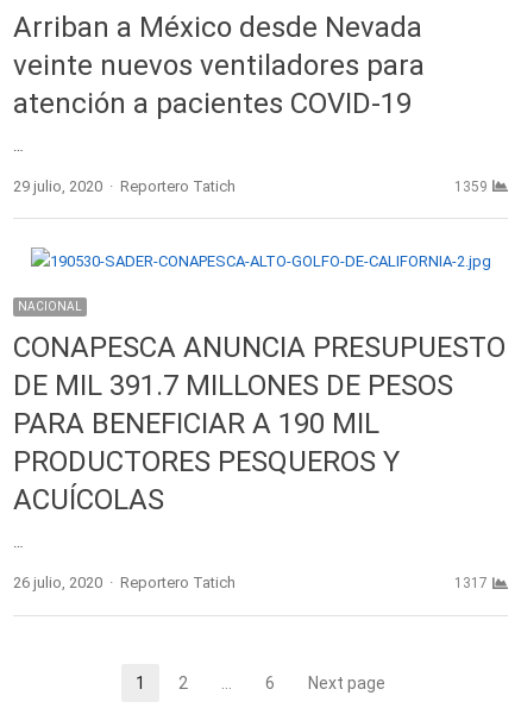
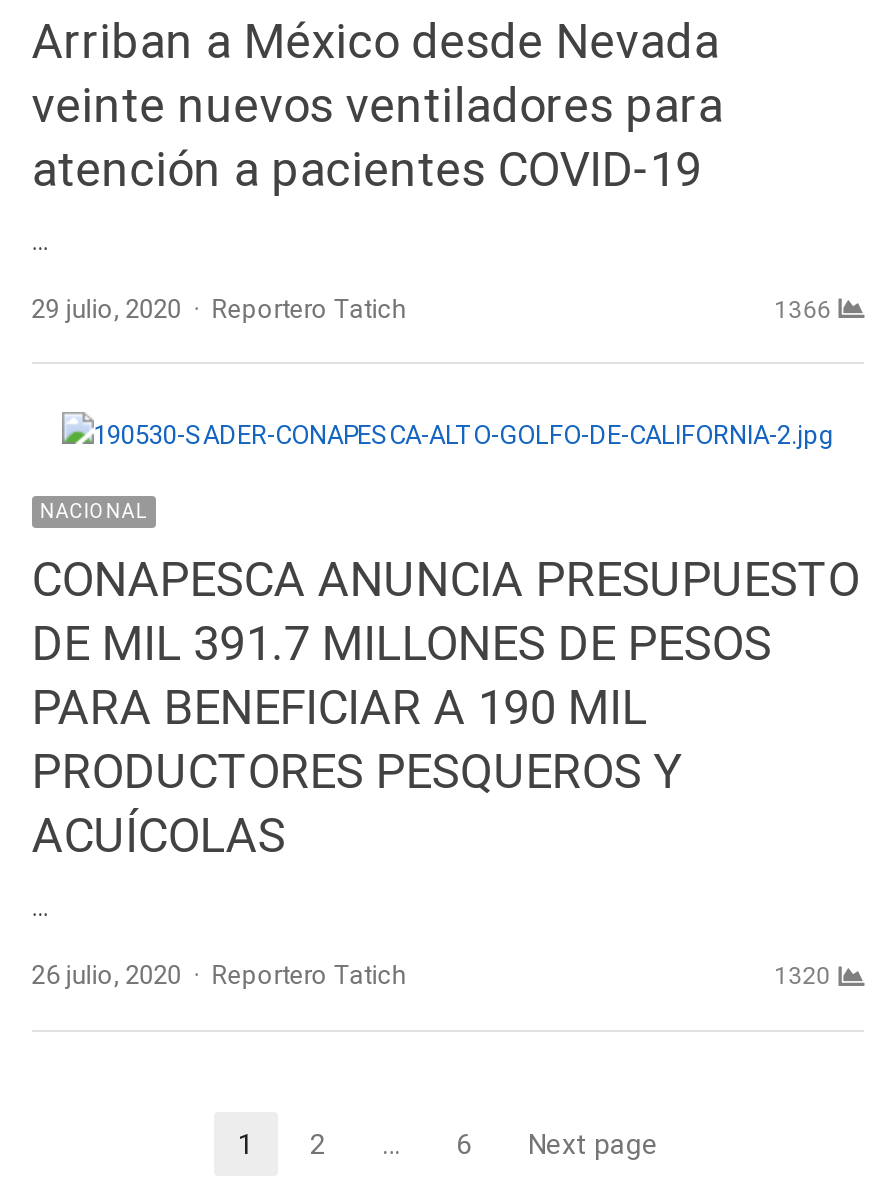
- 1359
+ 1366

- 1317
+ 1320
